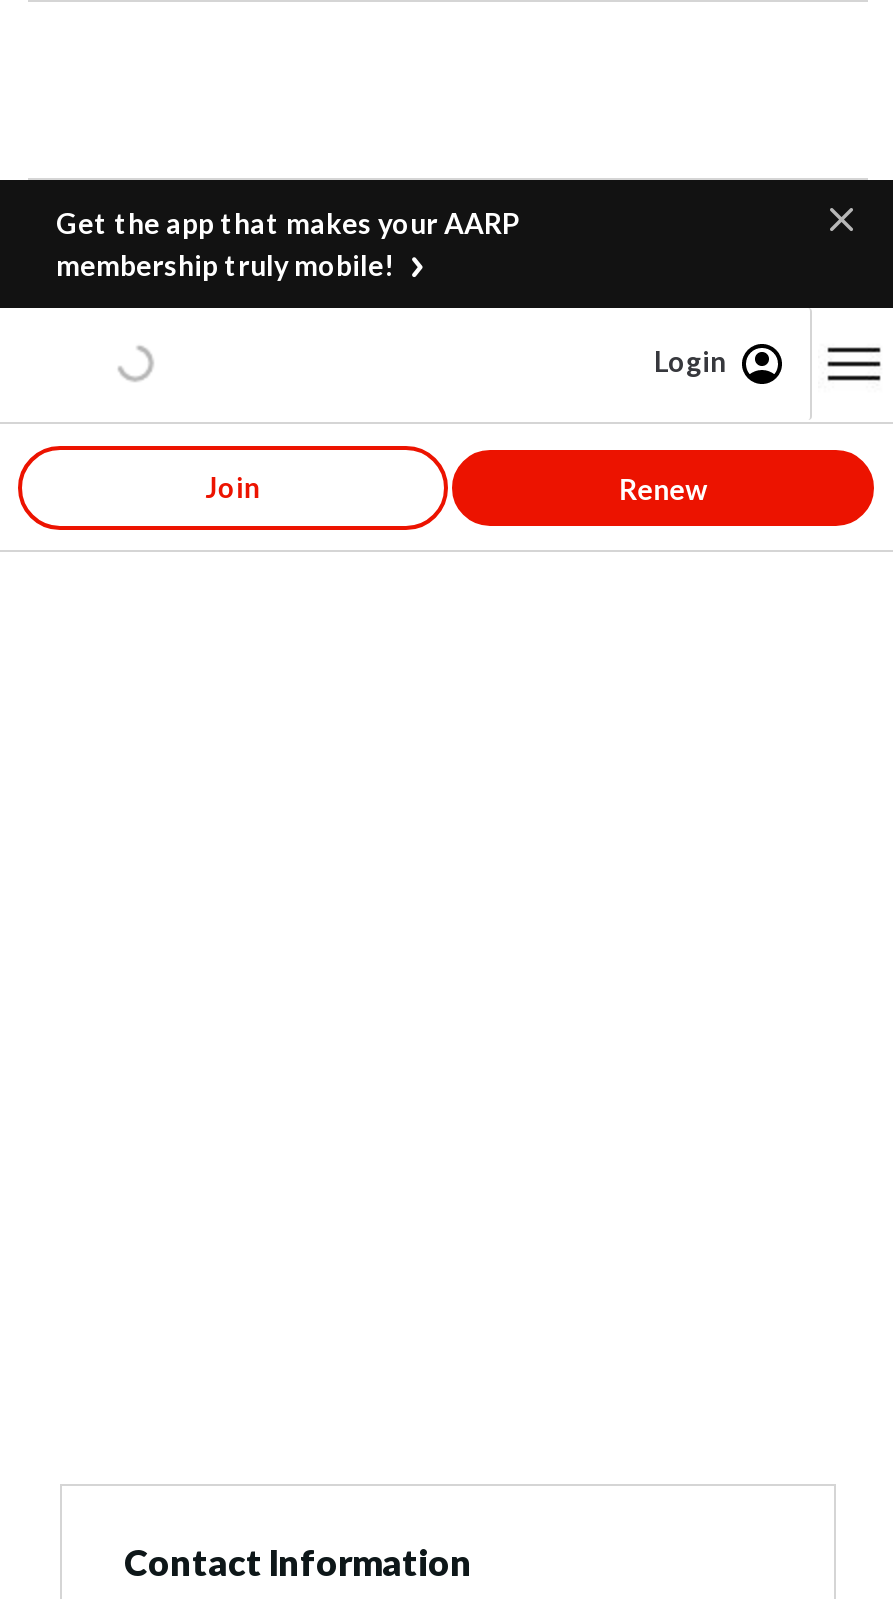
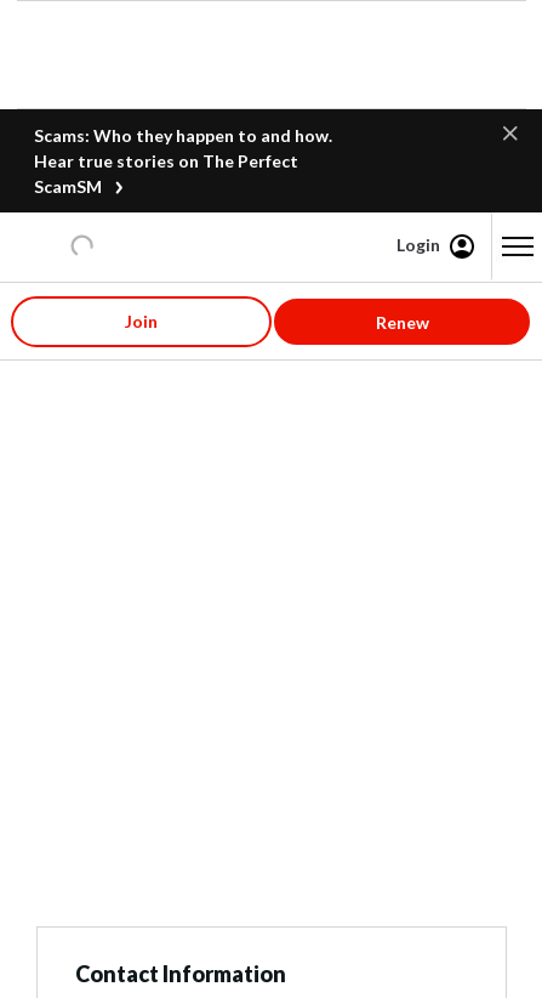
- Get the app that makes your AARP
- membership truly mobile!
+ Scams: Who they happen to and how.
+ Hear true stories on The Perfect
+ ScamSM
